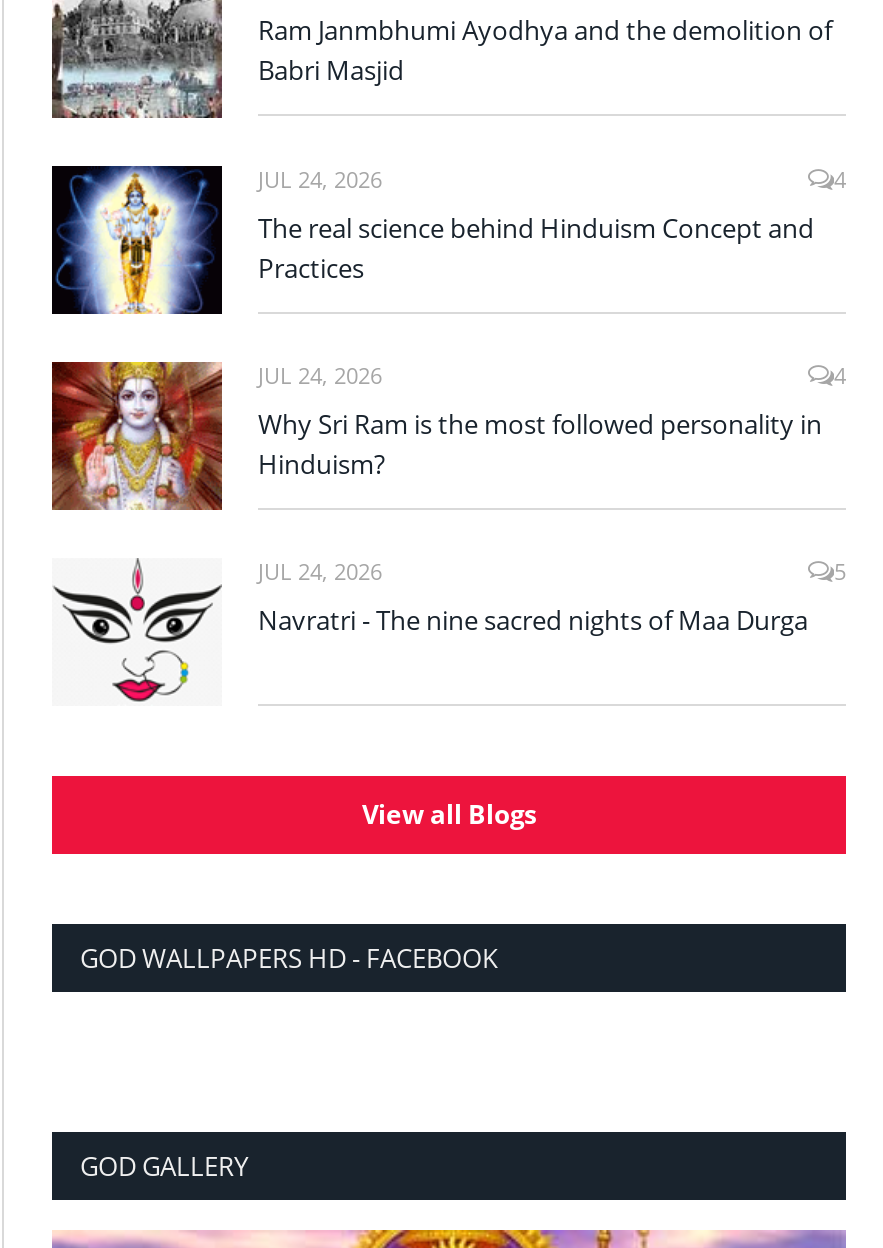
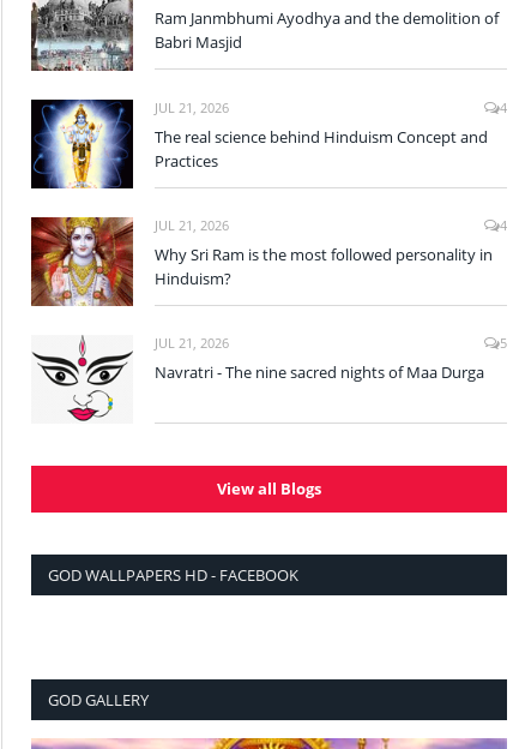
- JUL 24, 2026
+ JUL 21, 2026

- JUL 24, 2026
+ JUL 21, 2026

- JUL 24, 2026
+ JUL 21, 2026
